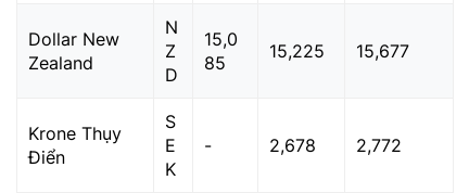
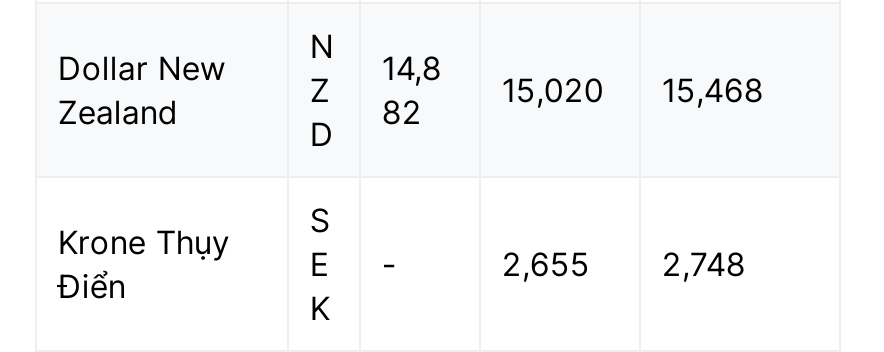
- 15,0
+ 14,8

- 15,225
+ 15,020

- 15,677
+ 15,468

- 85
+ 82

- 2,678
+ 2,655

- 2,772
+ 2,748
